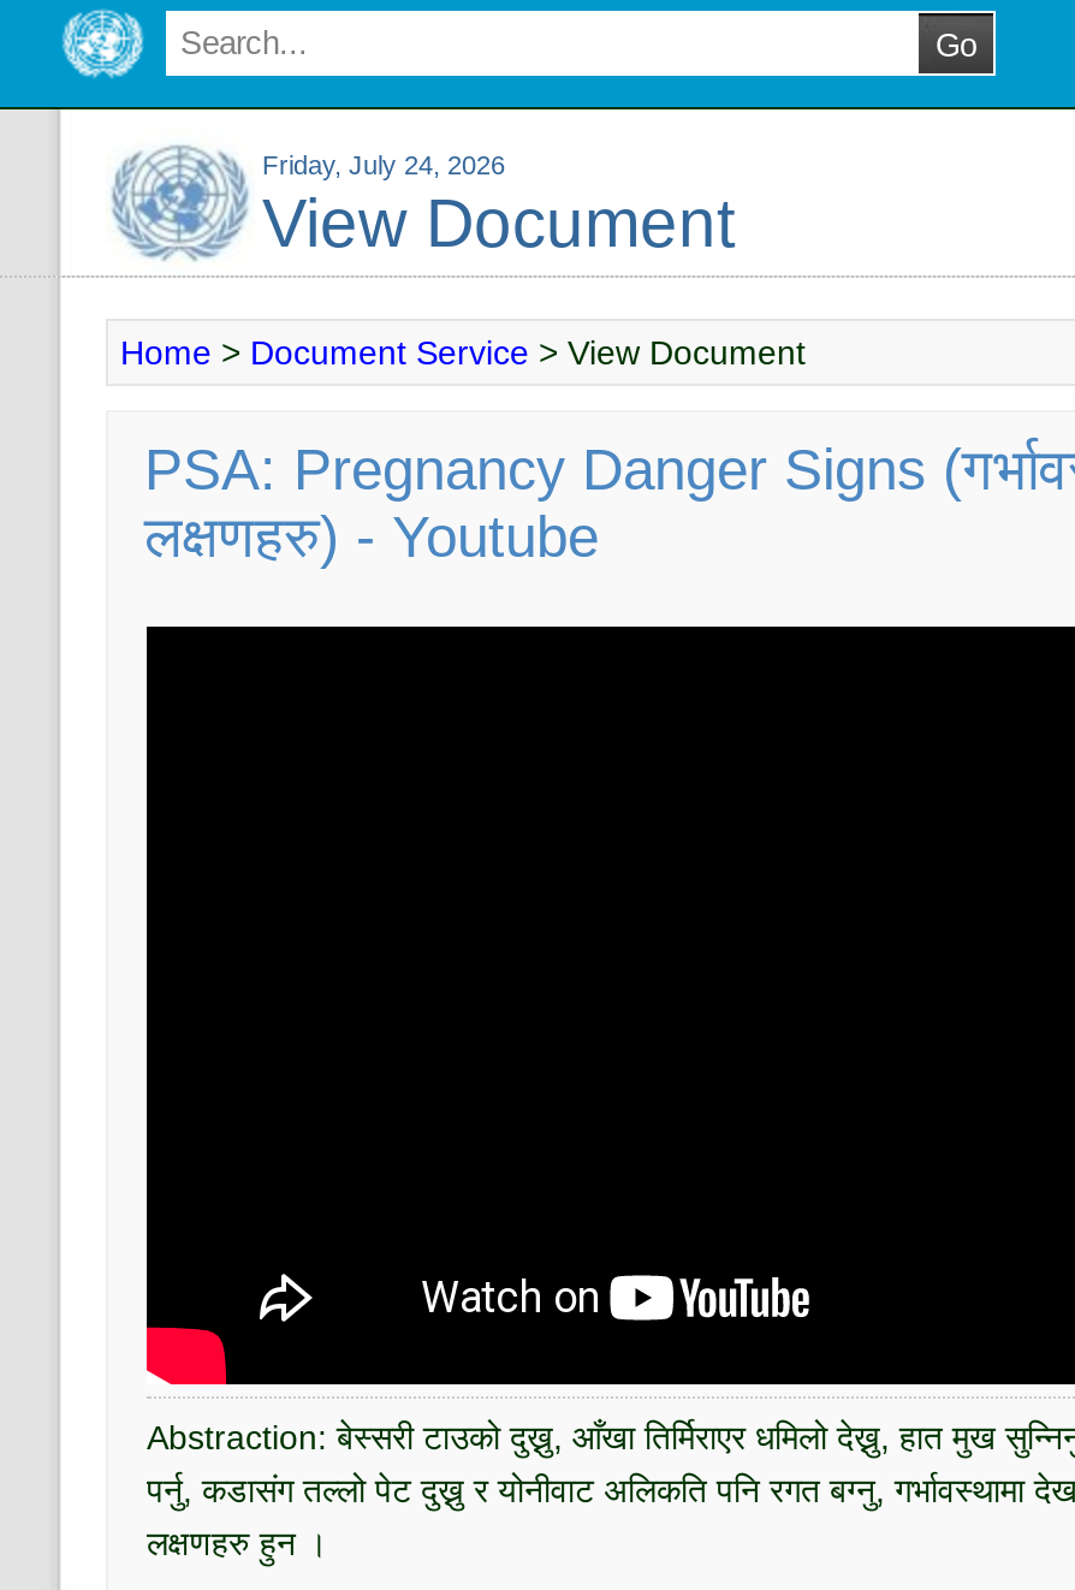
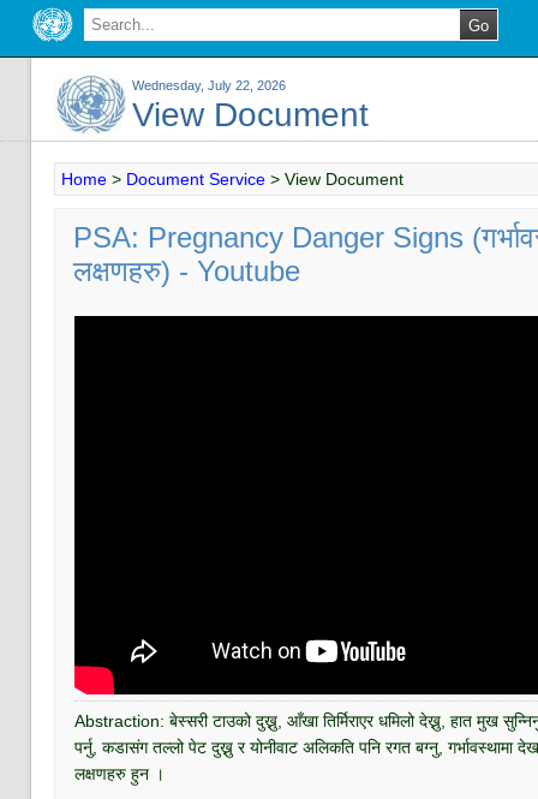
- Friday, July 24, 2026
+ Wednesday, July 22, 2026
